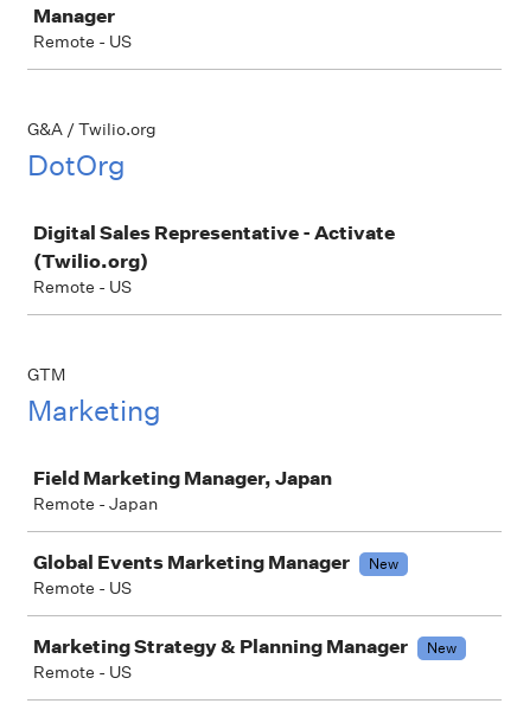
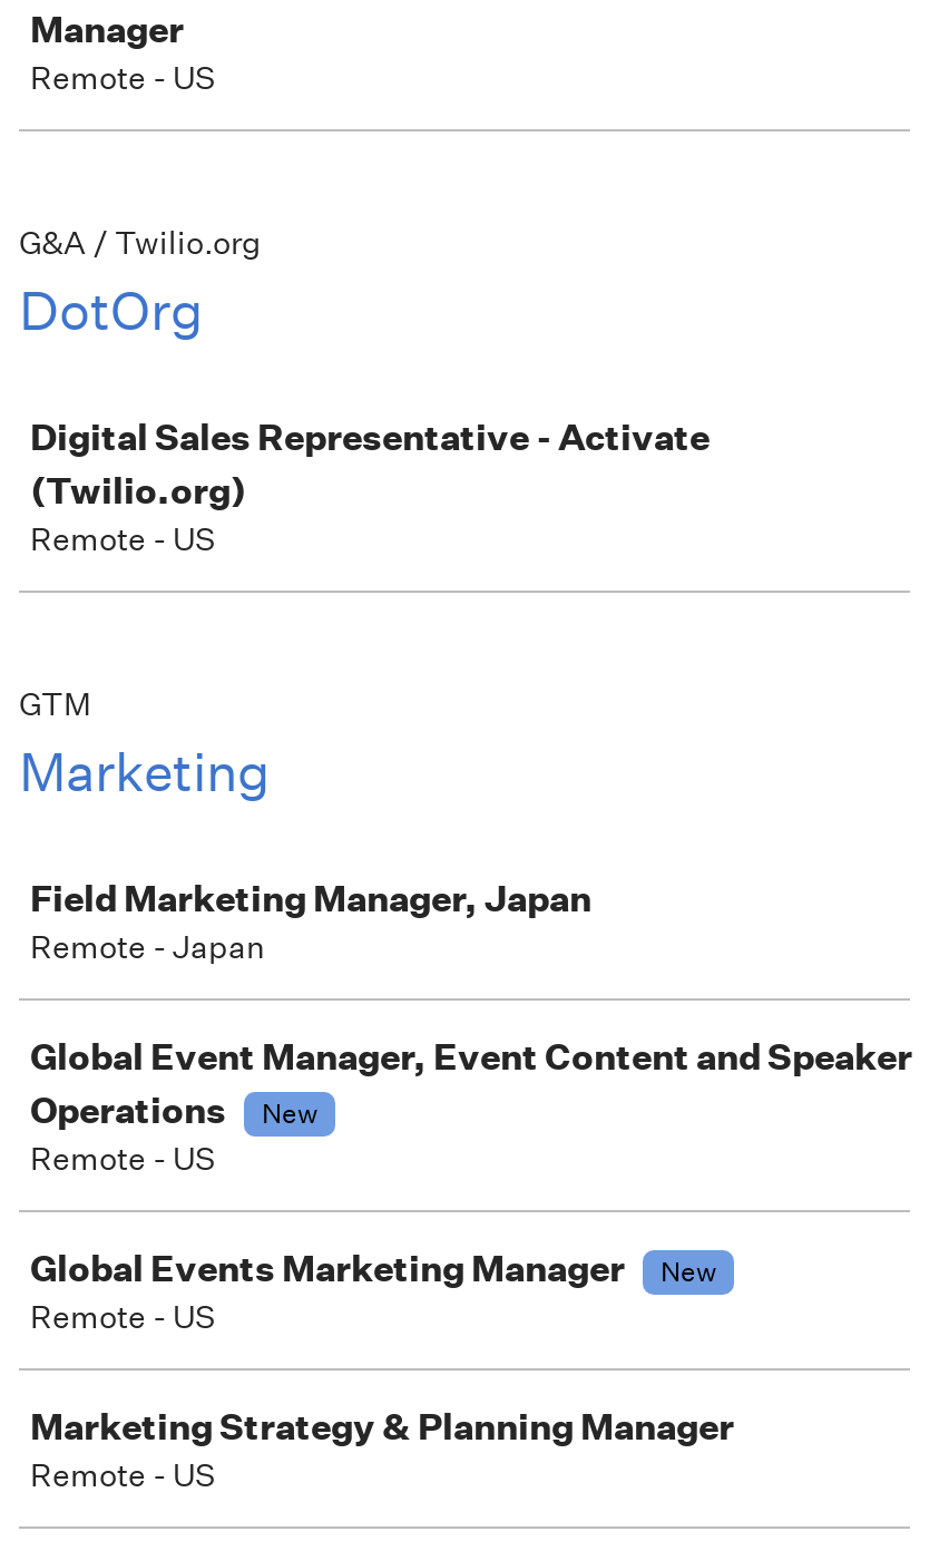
+ Global Event Manager, Event Content and Speaker
+ Operations
+ New
+ Remote - US

- New
